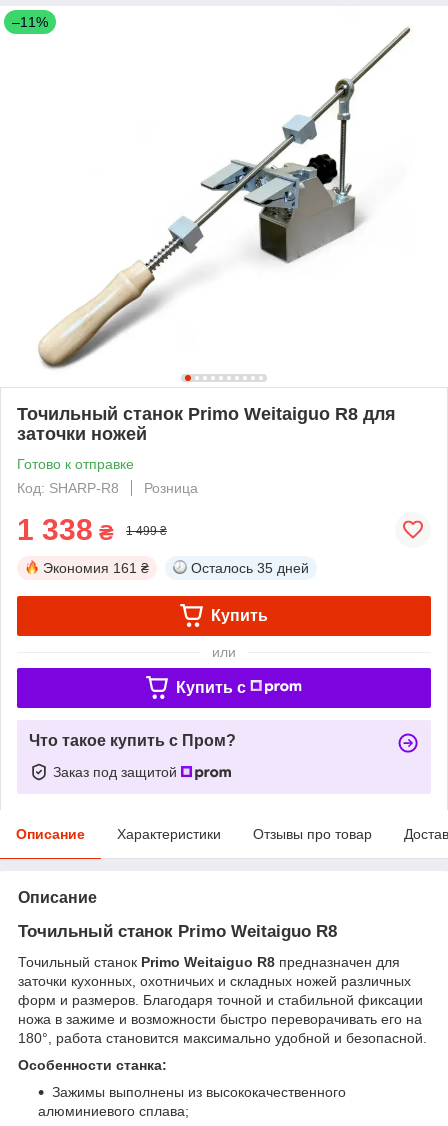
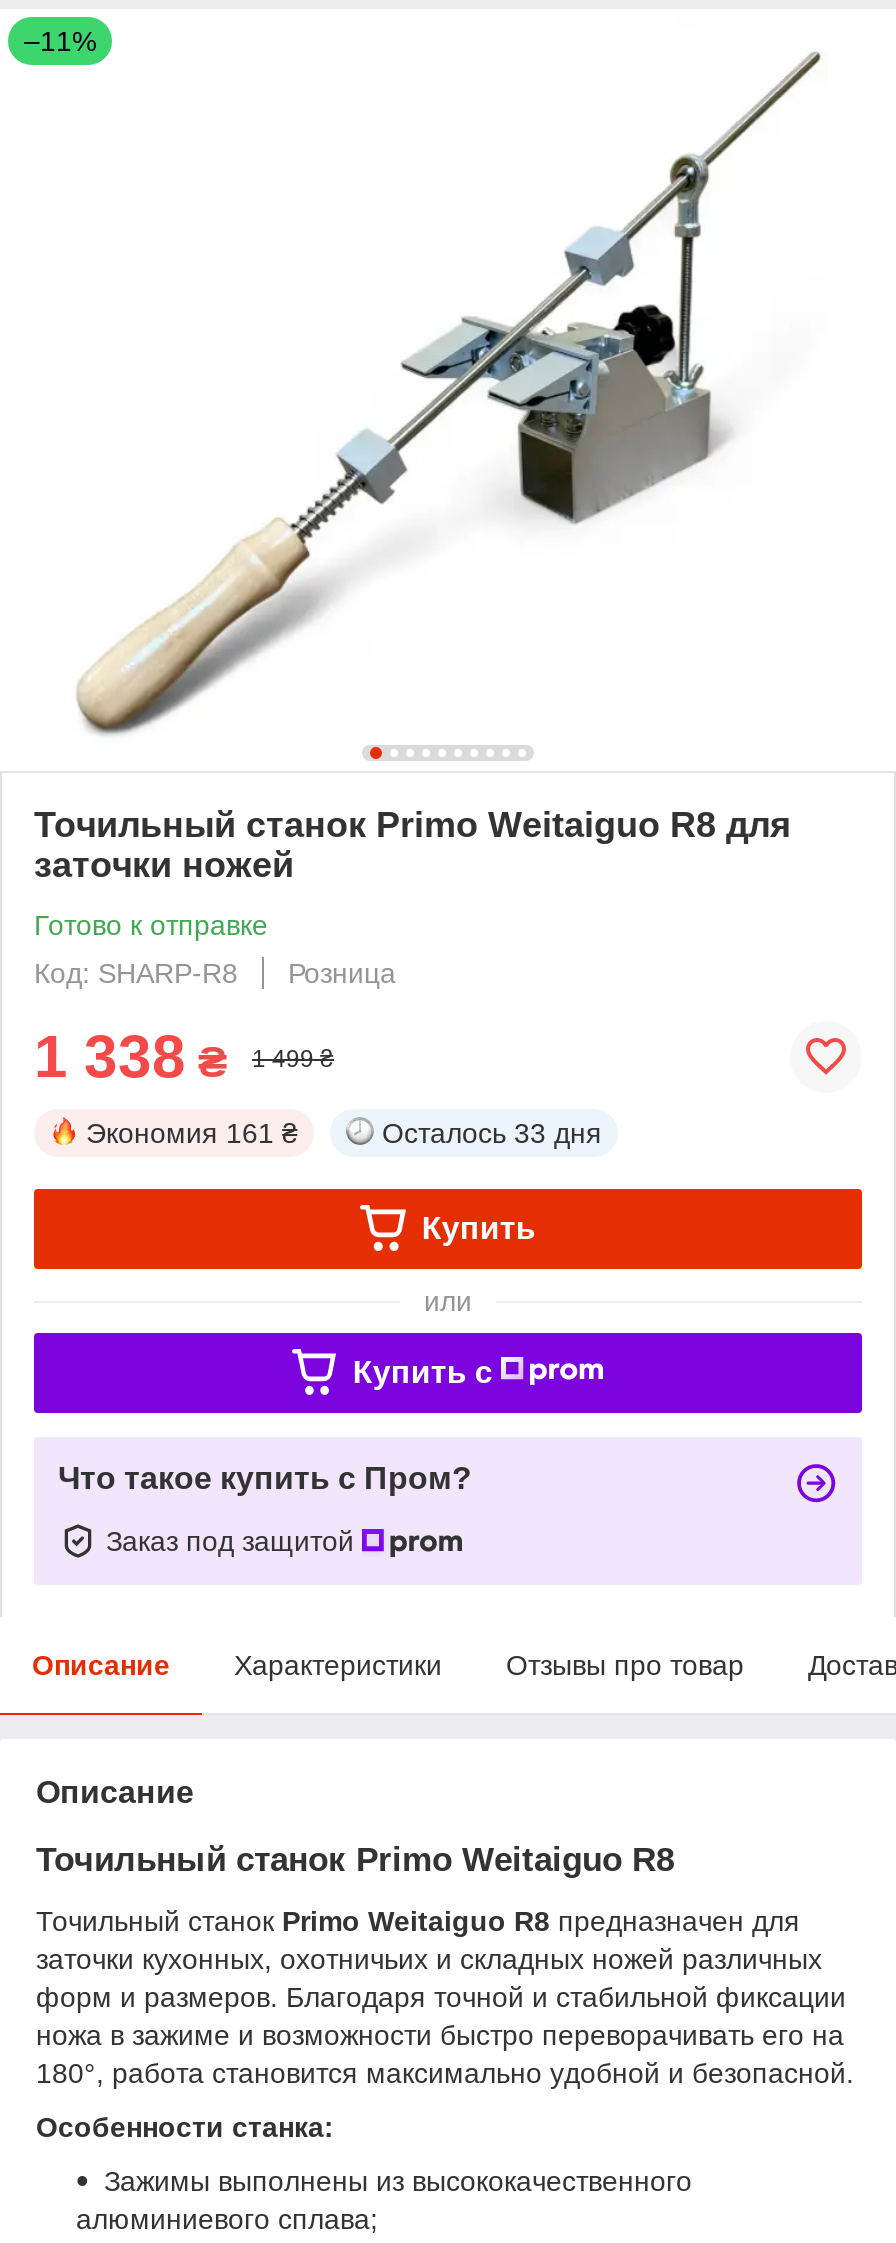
- Осталось 35 дней
+ Осталось 33 дня
